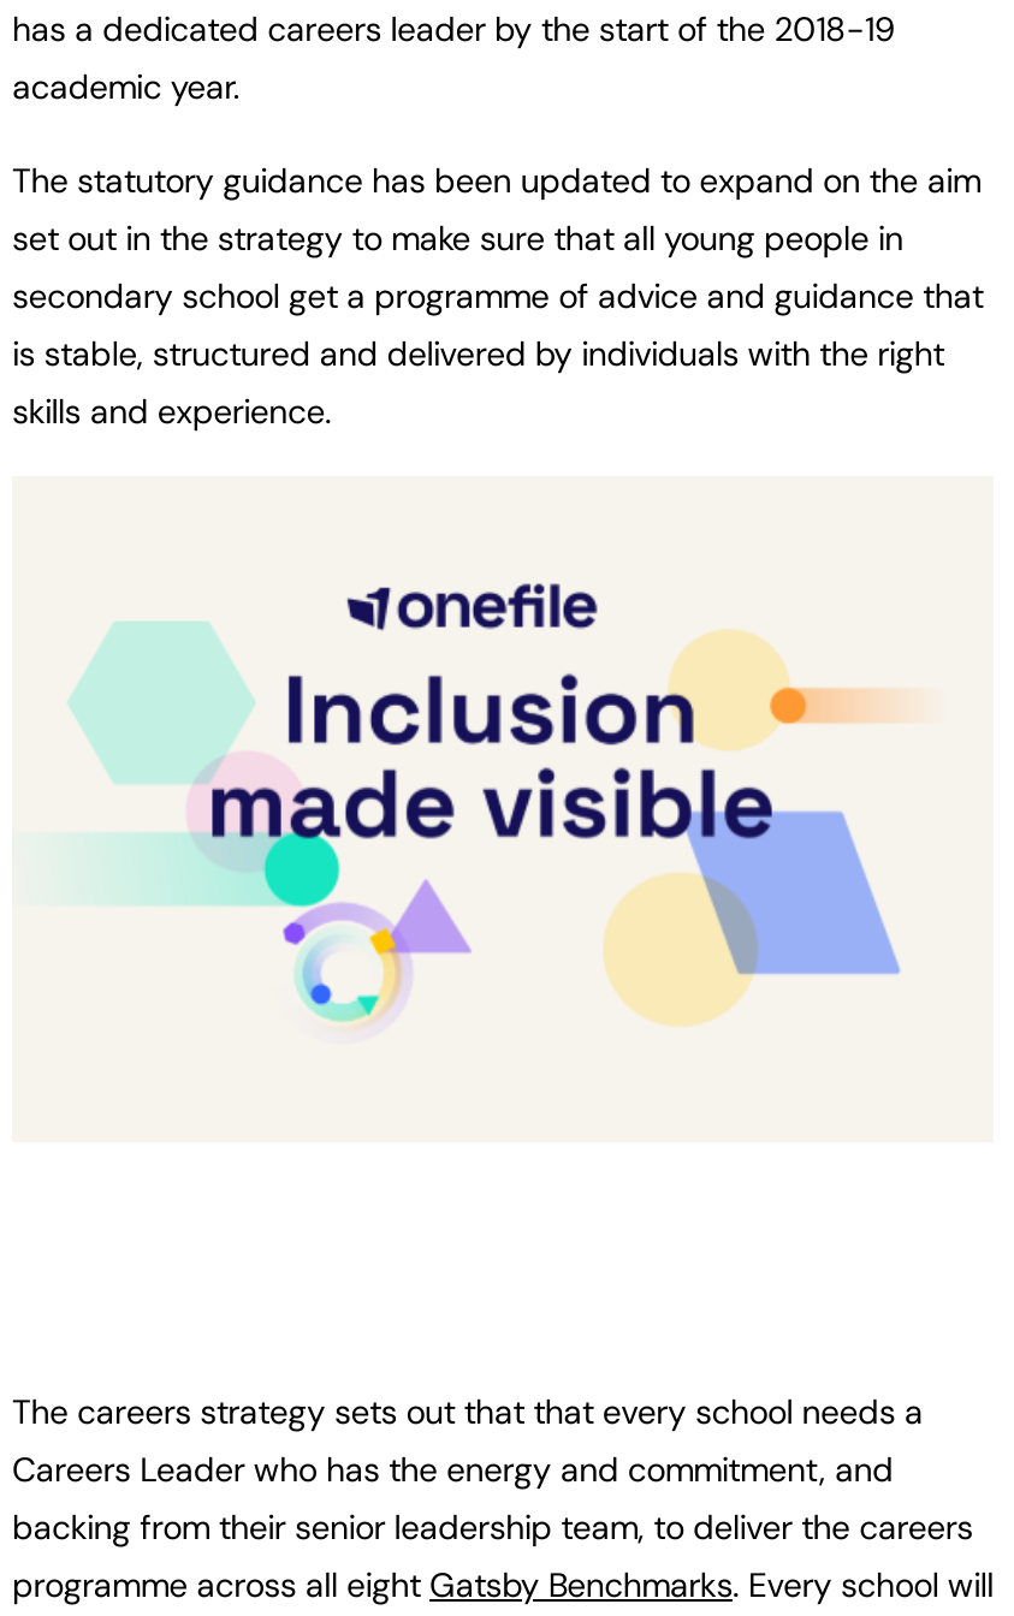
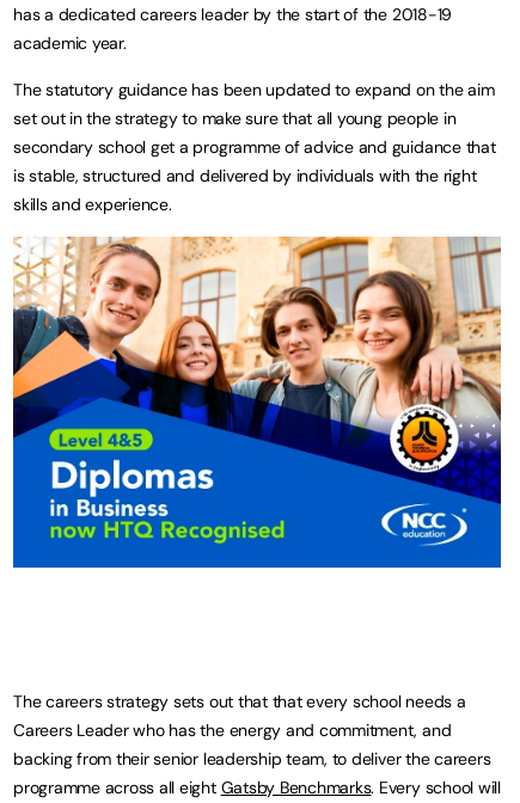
- [image]
+ [image]
